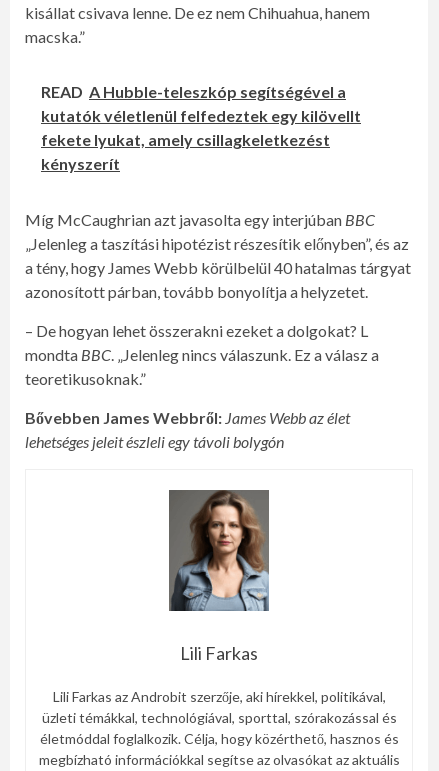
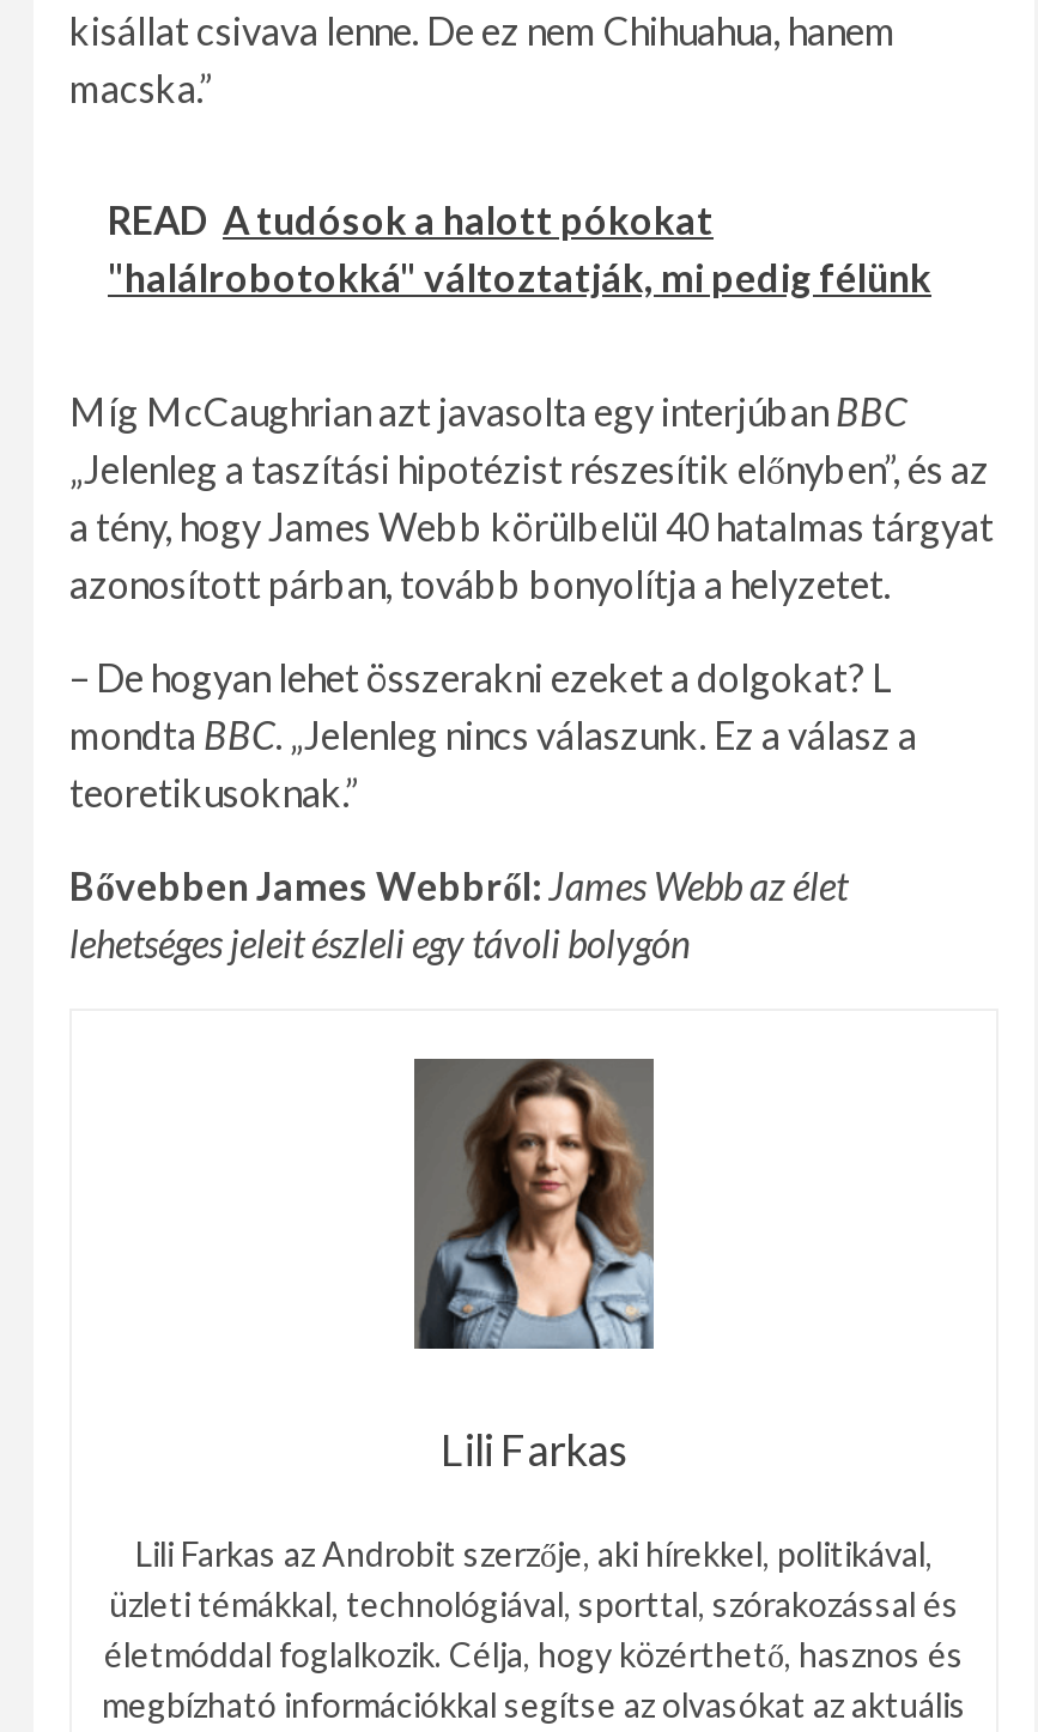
- READ A Hubble-teleszkóp segítségével a
- kutatók véletlenül felfedeztek egy kilövellt
- fekete lyukat, amely csillagkeletkezést
- kényszerít
+ READ A tudósok a halott pókokat
+ "halálrobotokká" változtatják, mi pedig félünk
